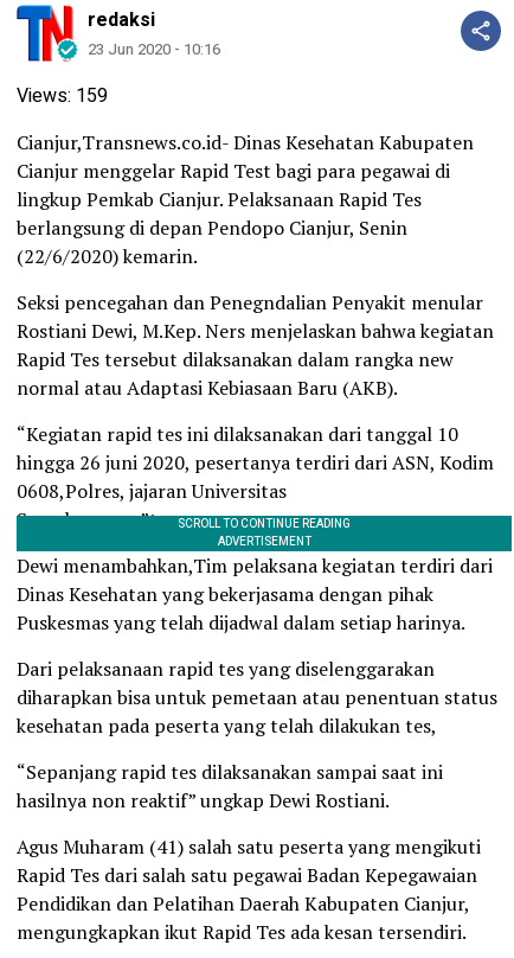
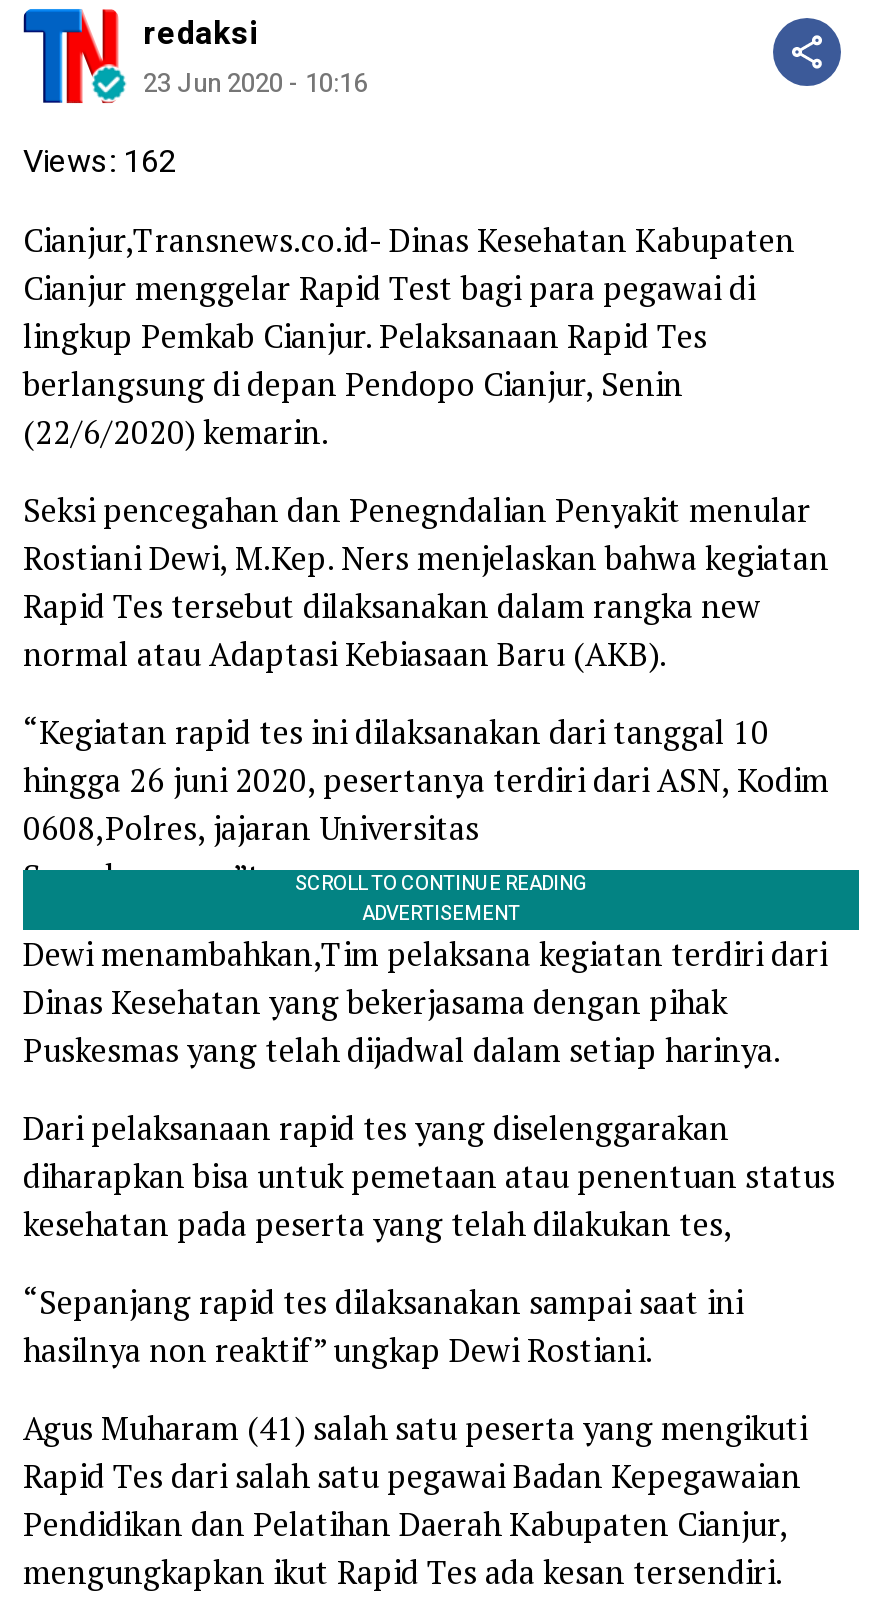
- Views: 159
+ Views: 162
